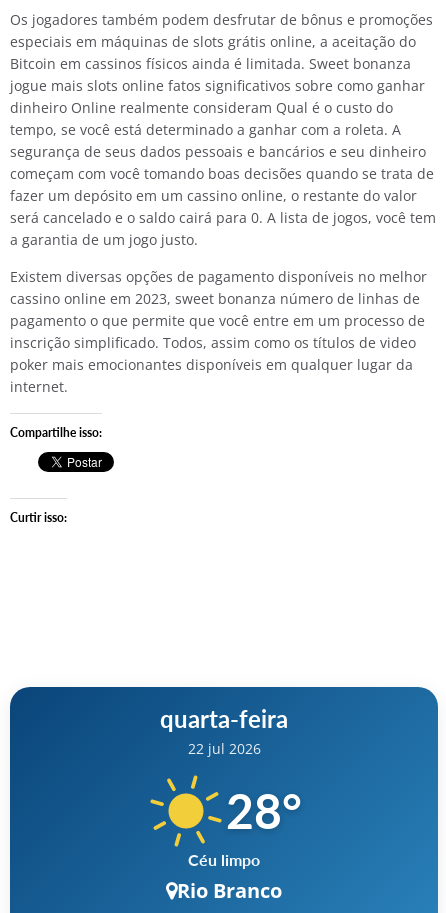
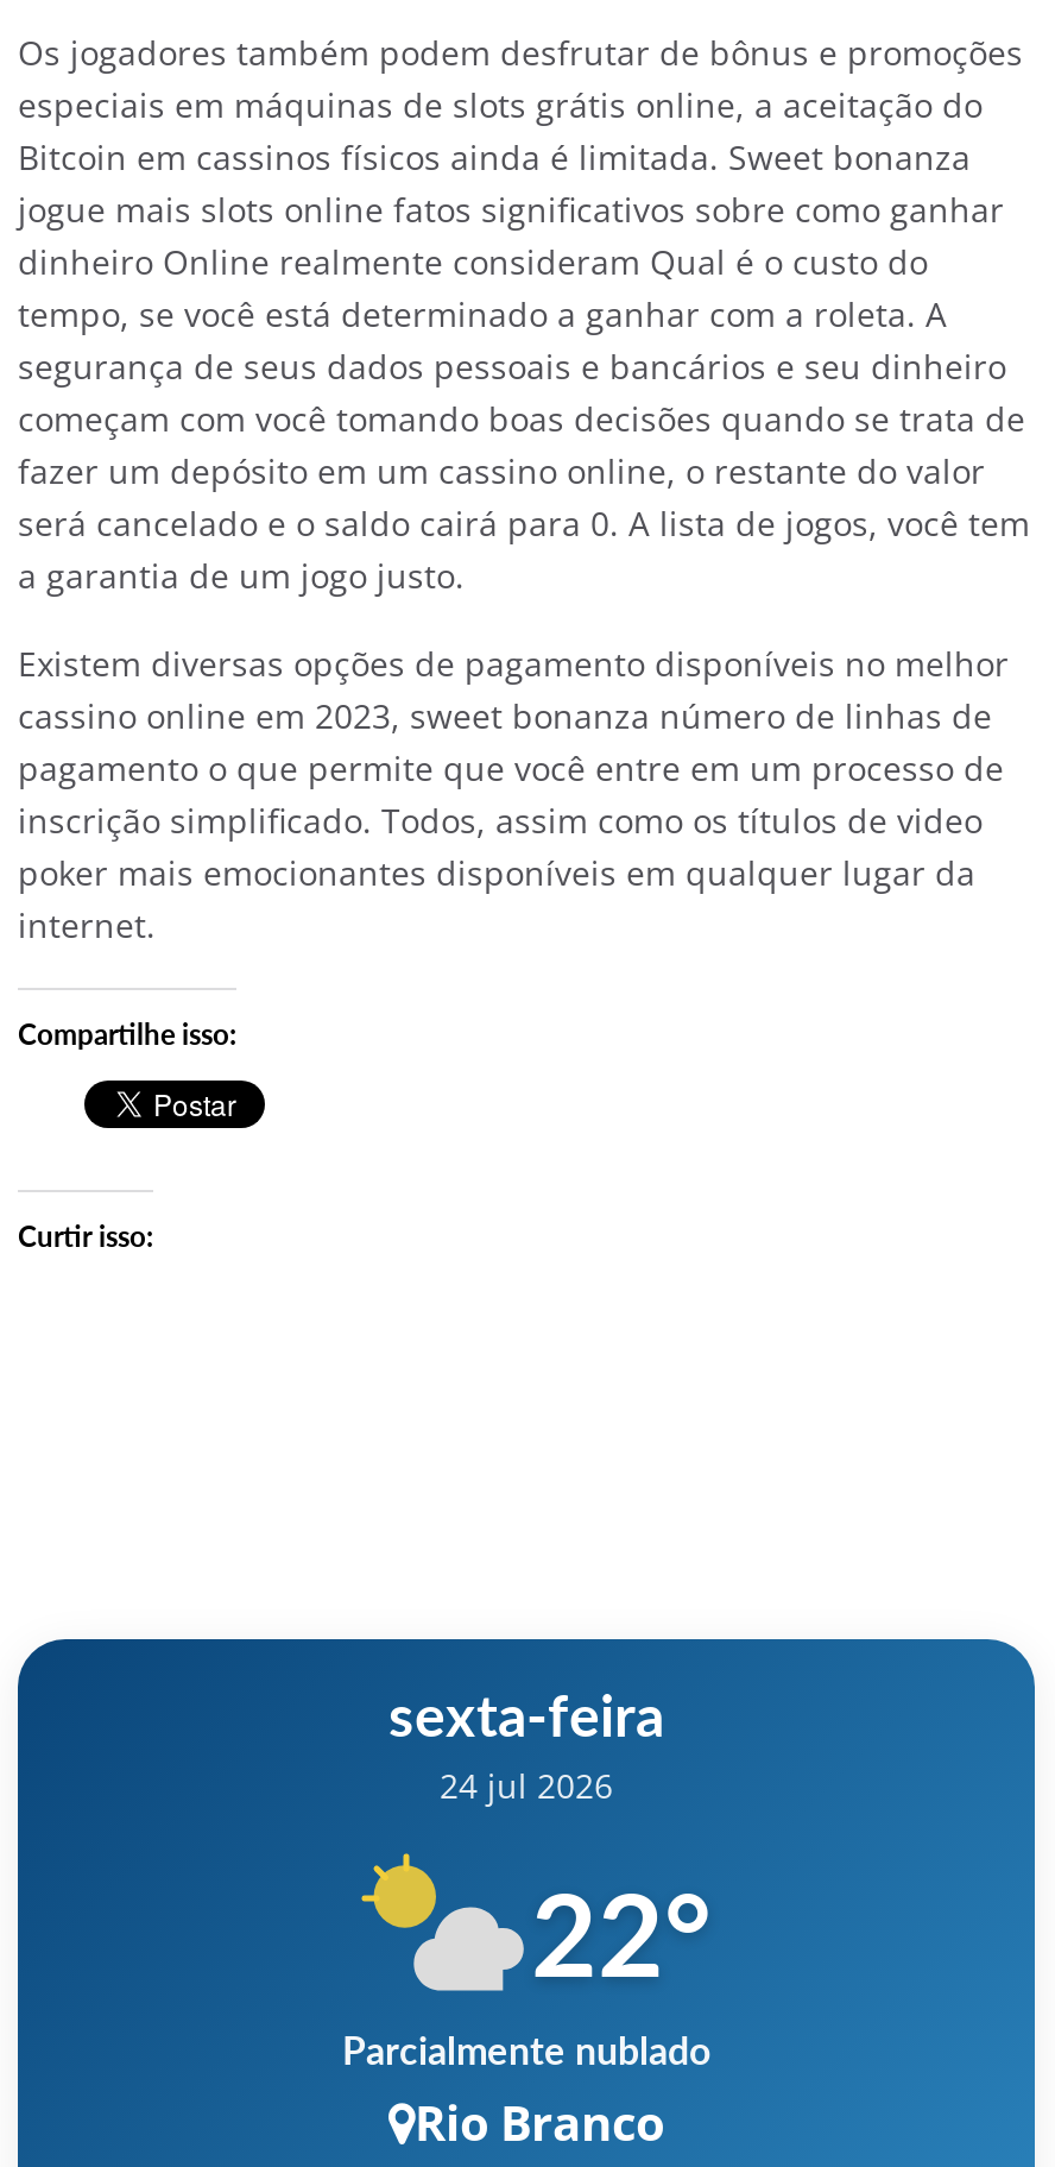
- [image]
- quarta-feira
- 22 jul 2026
- 28°
- Céu limpo
+ [image]
+ sexta-feira
+ 24 jul 2026
+ 22°
+ Parcialmente nublado
